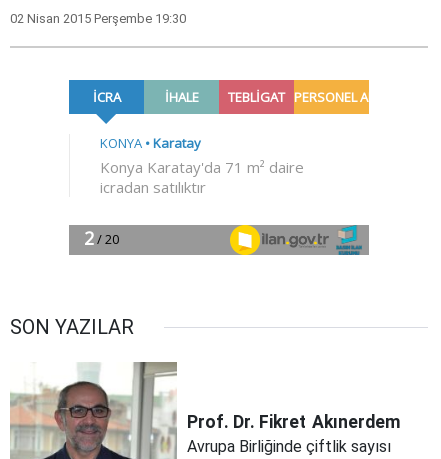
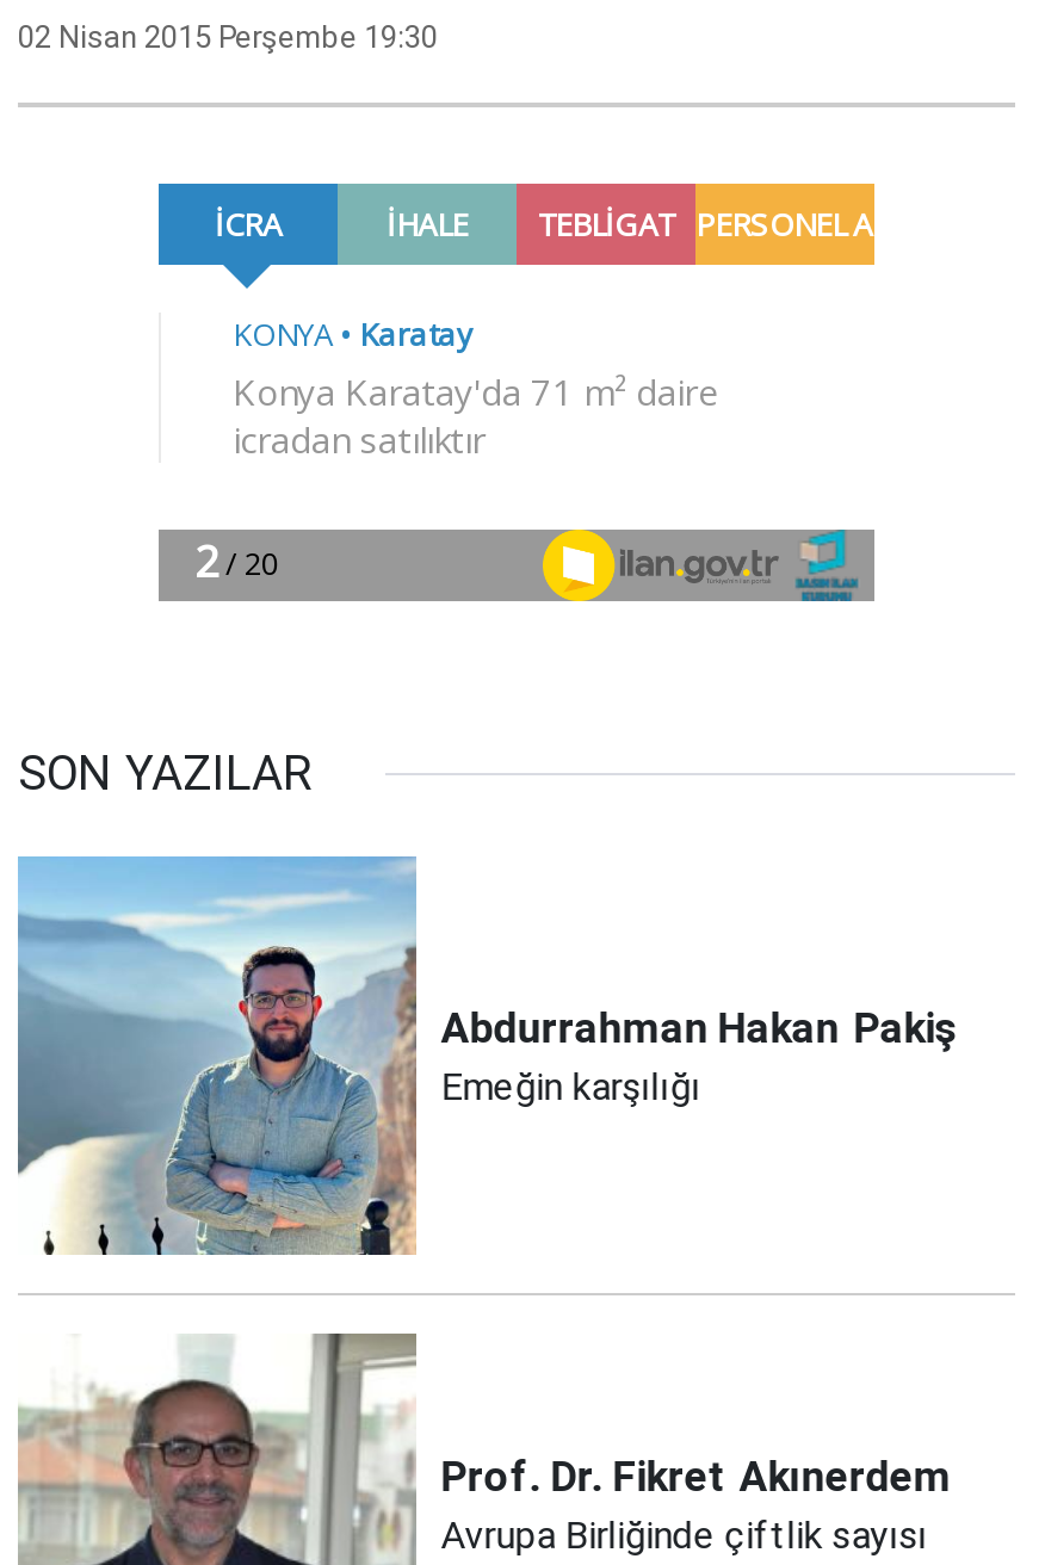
+ [image]
+ Abdurrahman Hakan Pakiş
+ Emeğin karşılığı
